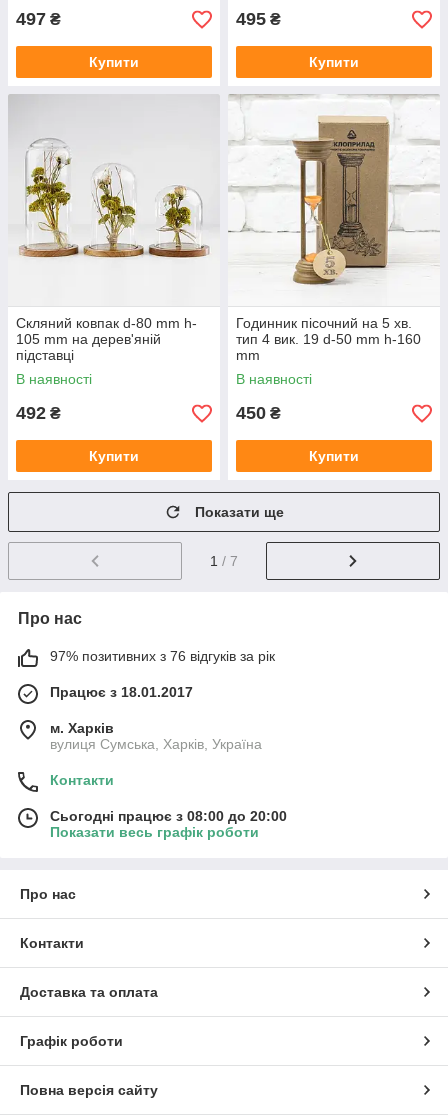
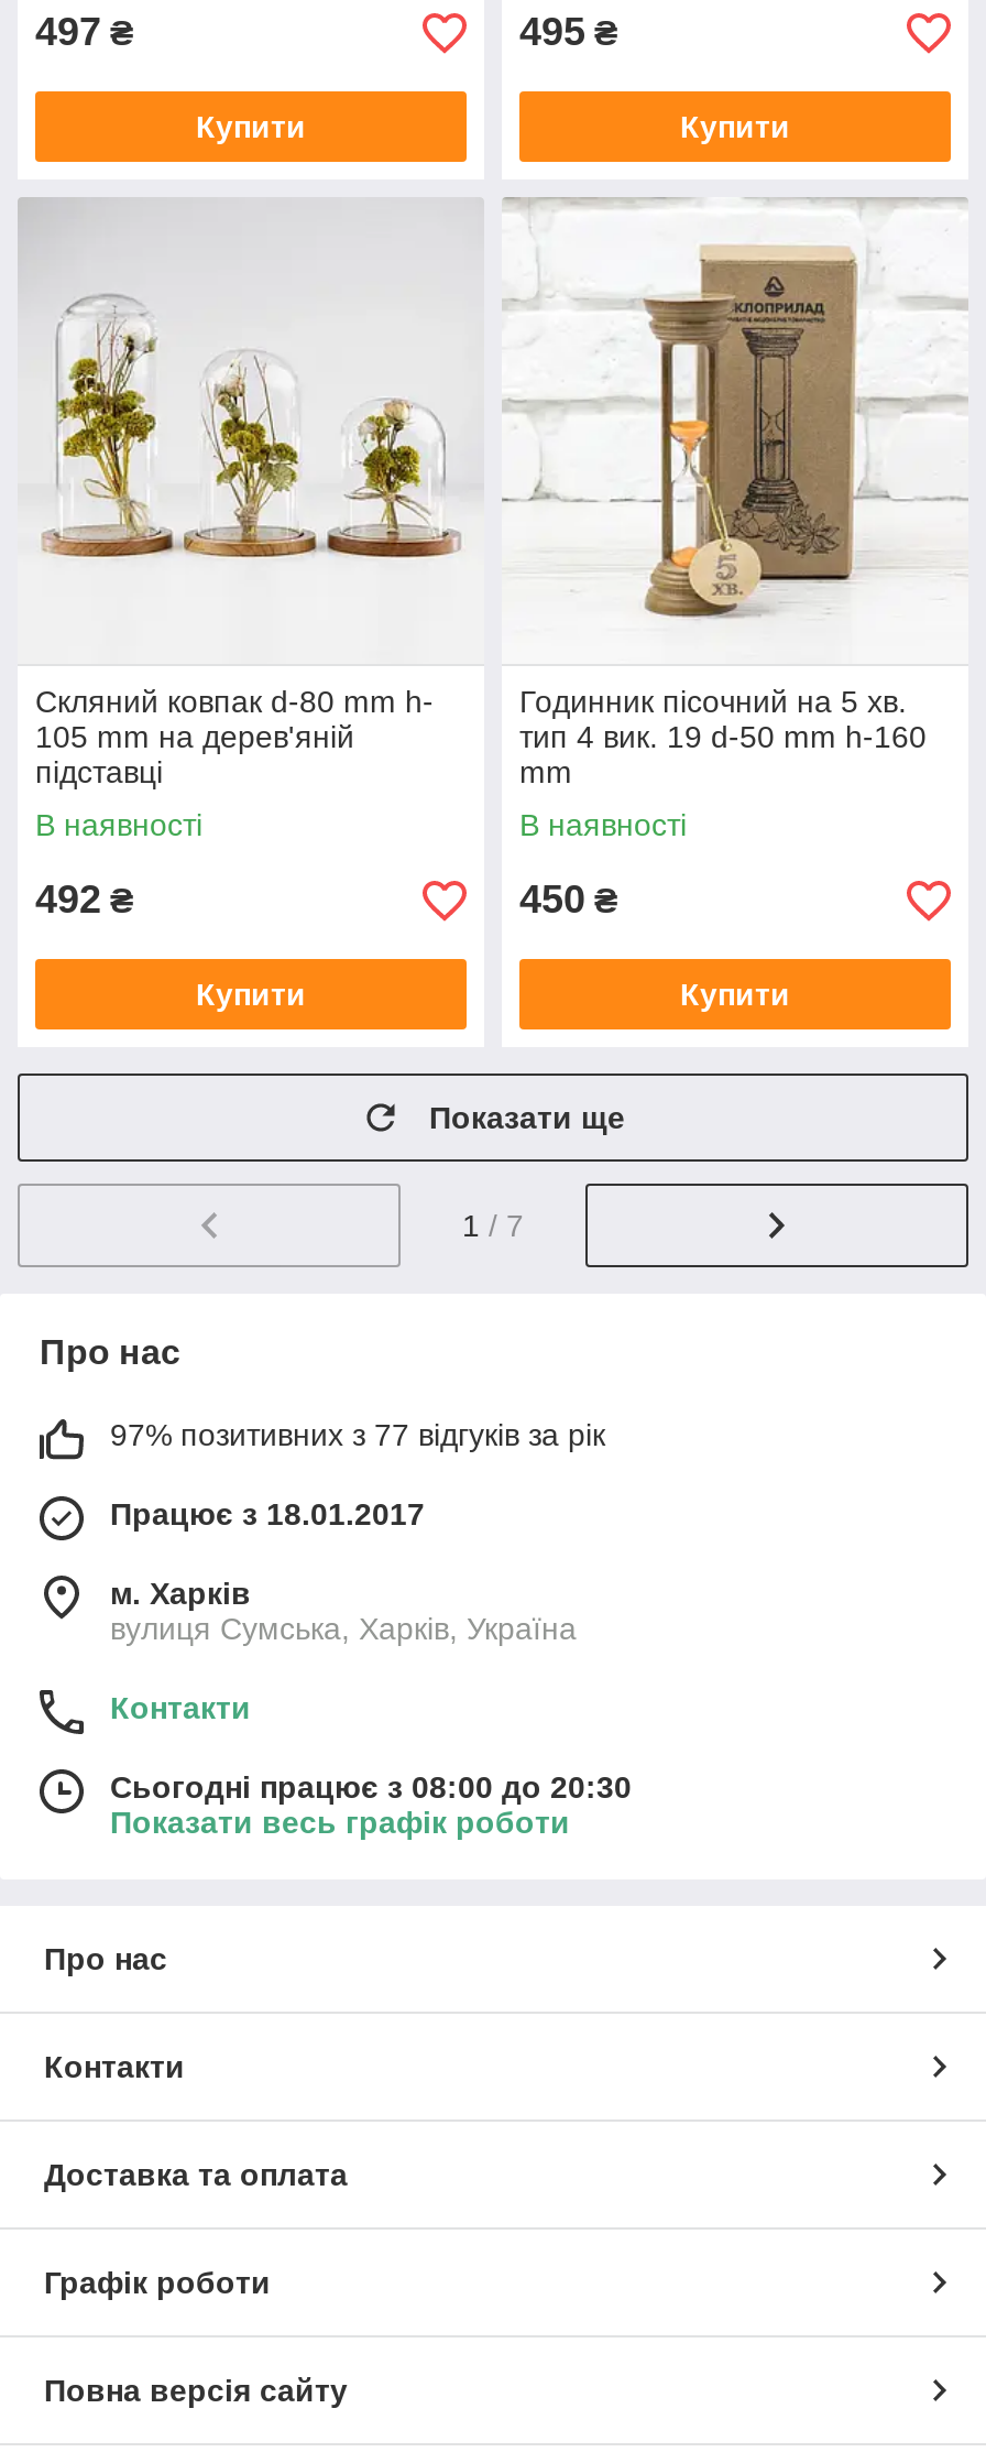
- 97% позитивних з 76 відгуків за рік
+ 97% позитивних з 77 відгуків за рік

- Сьогодні працює з 08:00 до 20:00
+ Сьогодні працює з 08:00 до 20:30
